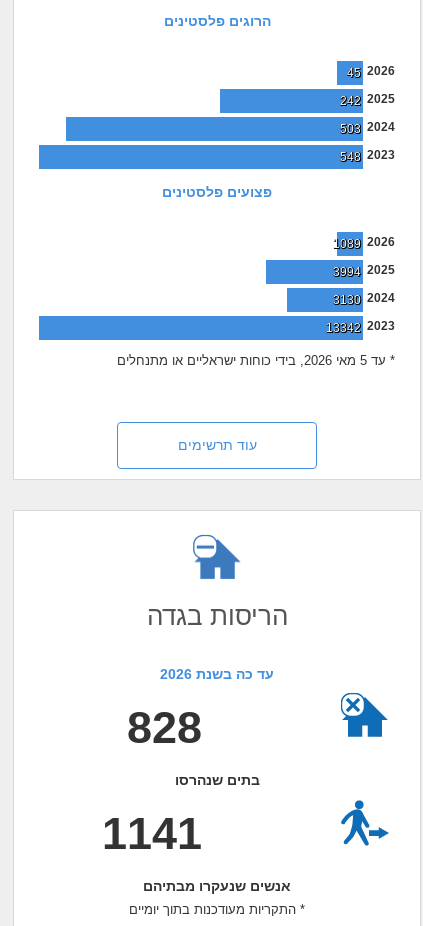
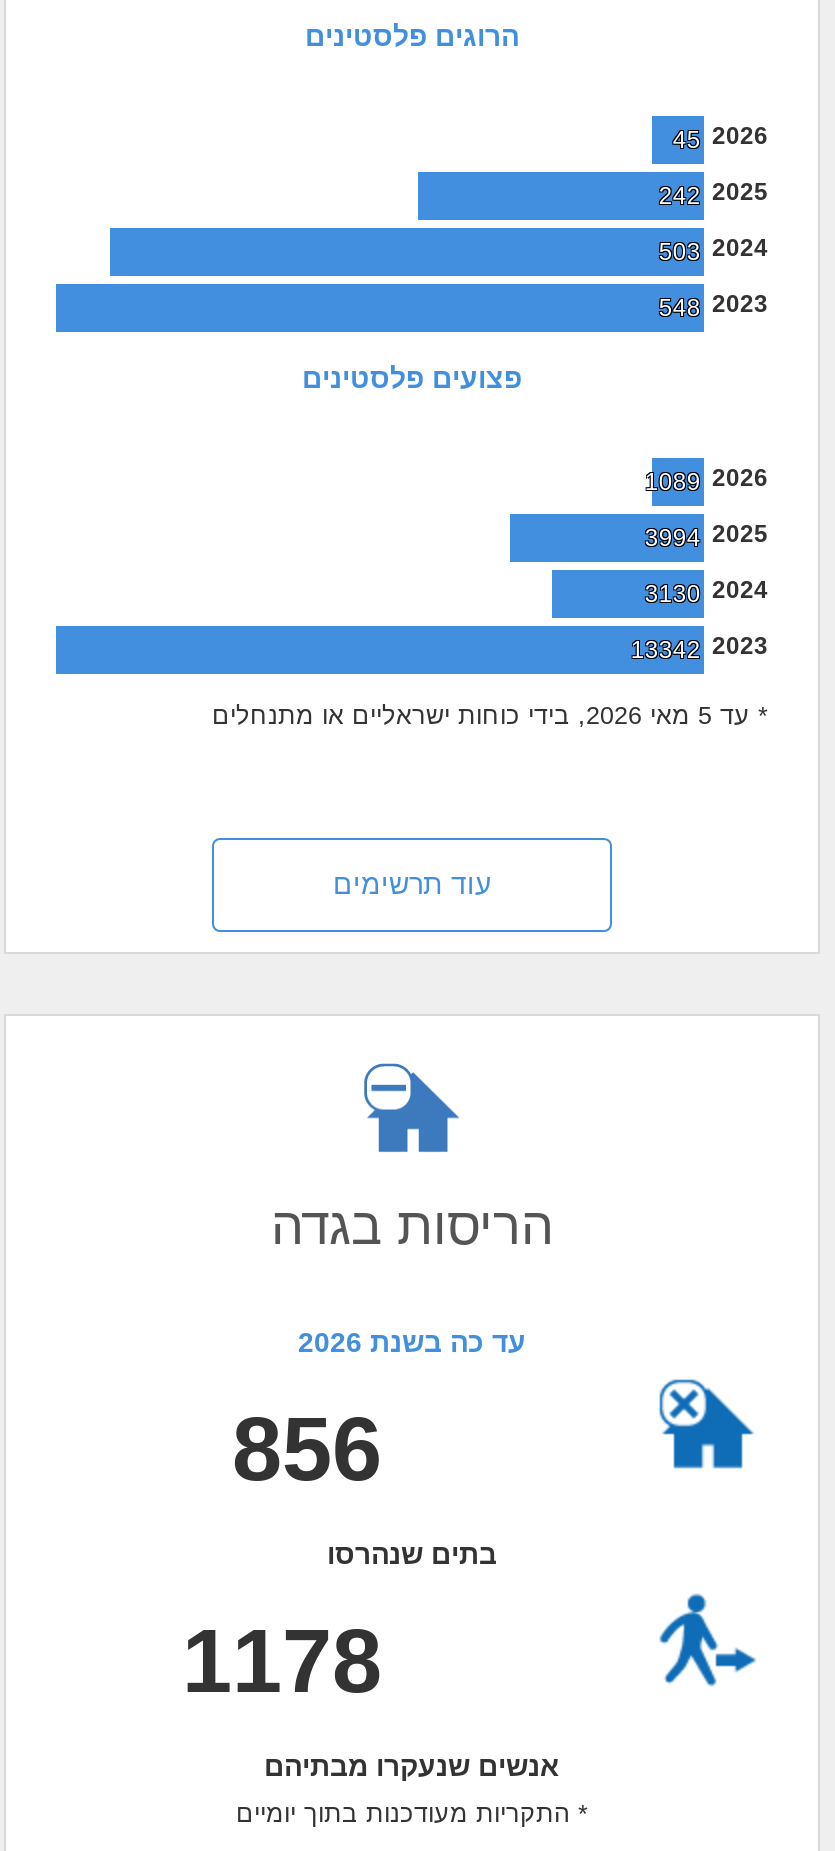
- 828
+ 856

- 1141
+ 1178
